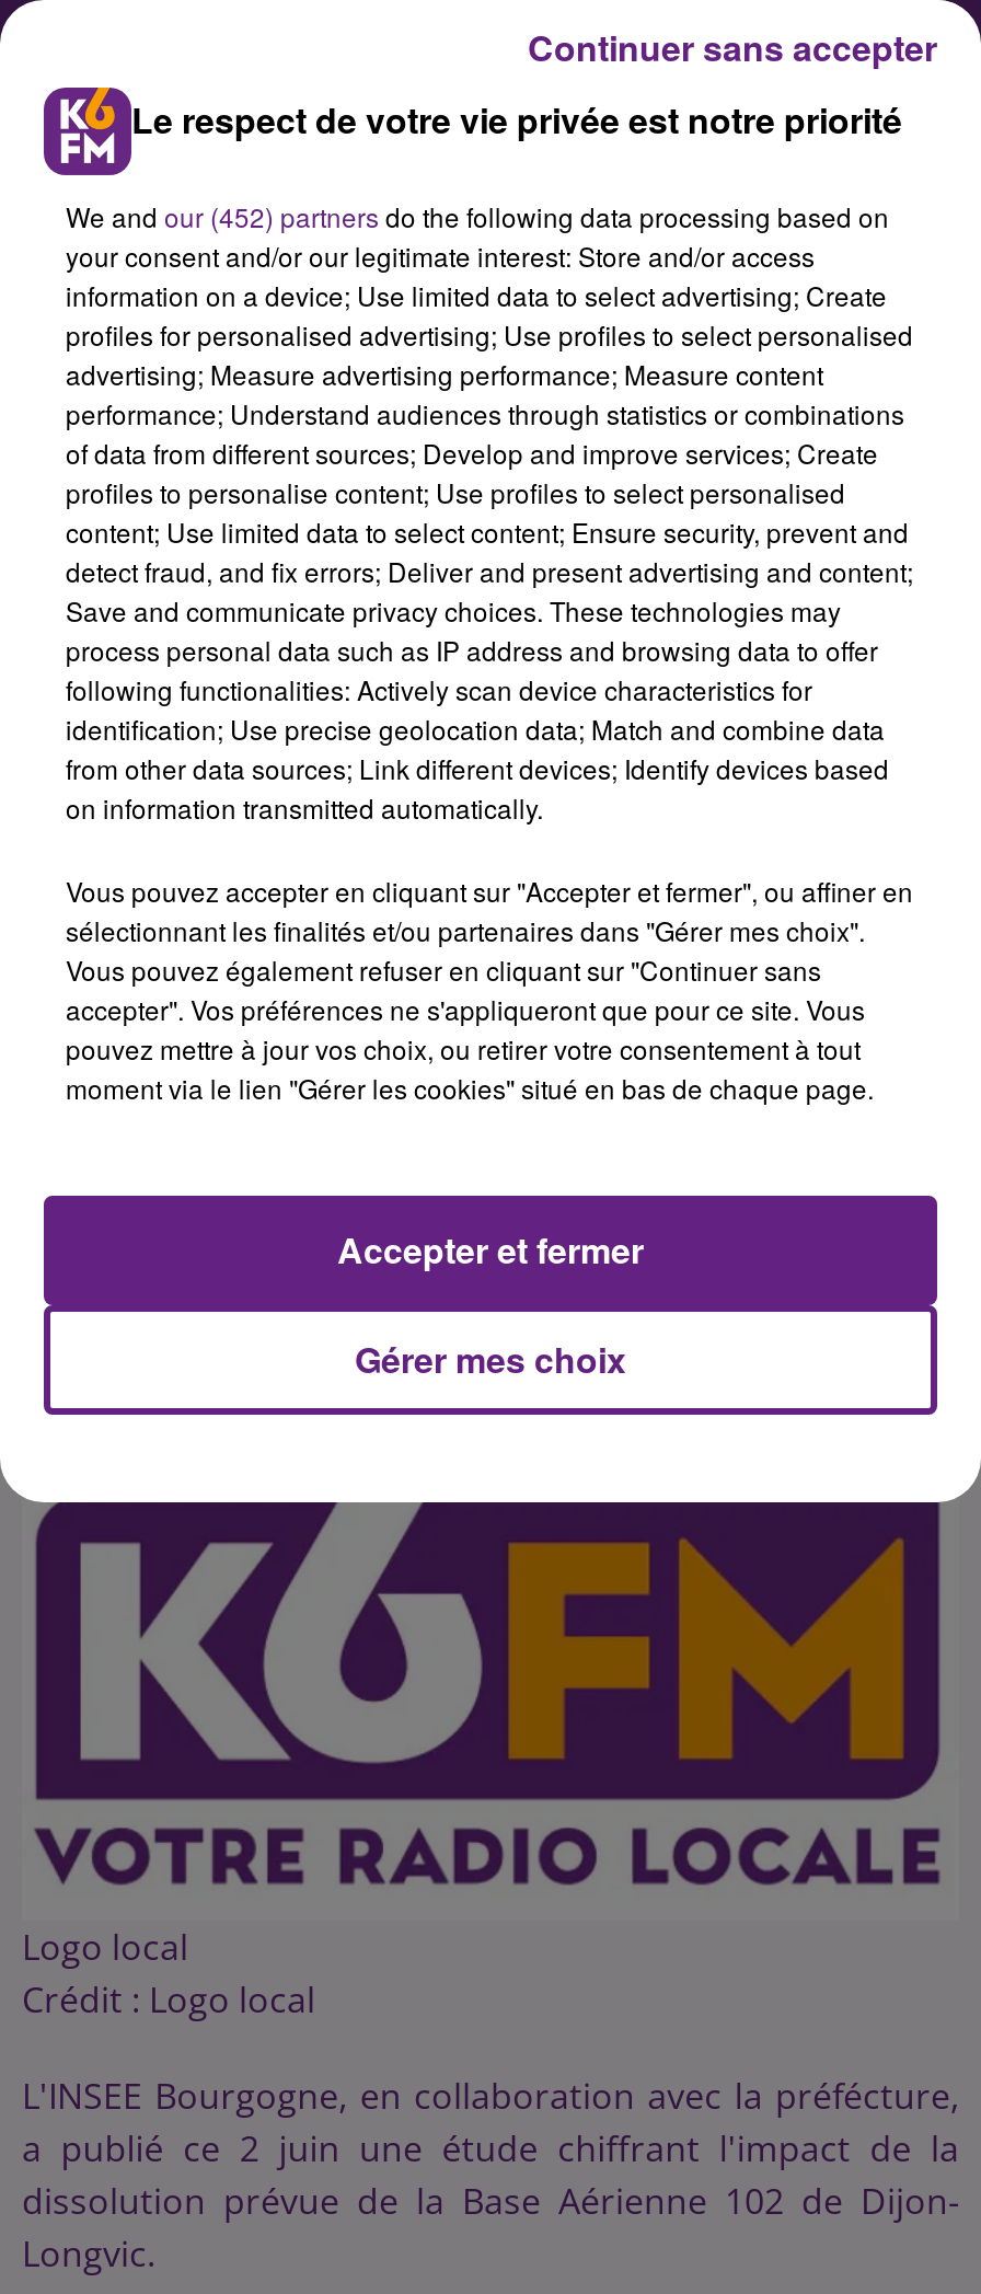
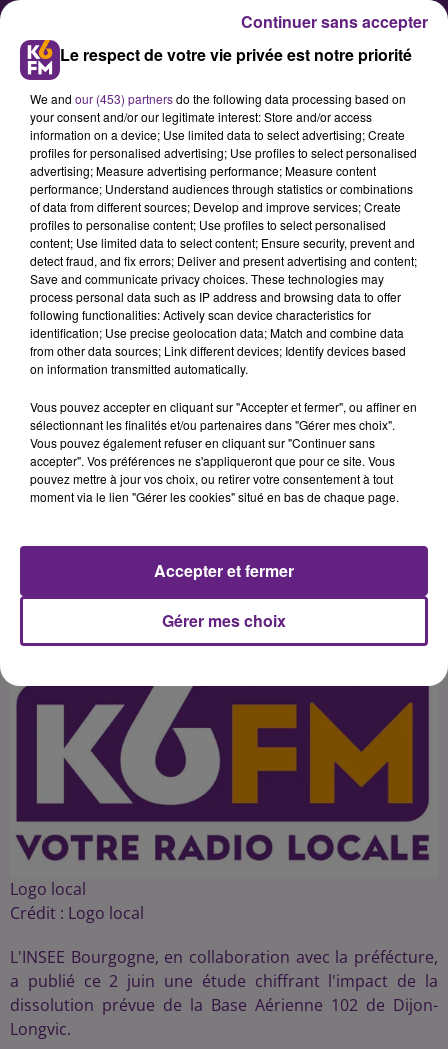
- We and our (452) partners do the following data processing based on
+ We and our (453) partners do the following data processing based on
